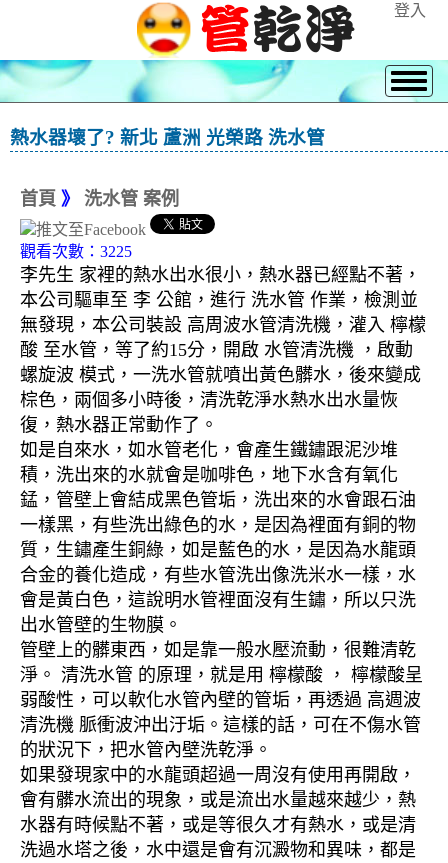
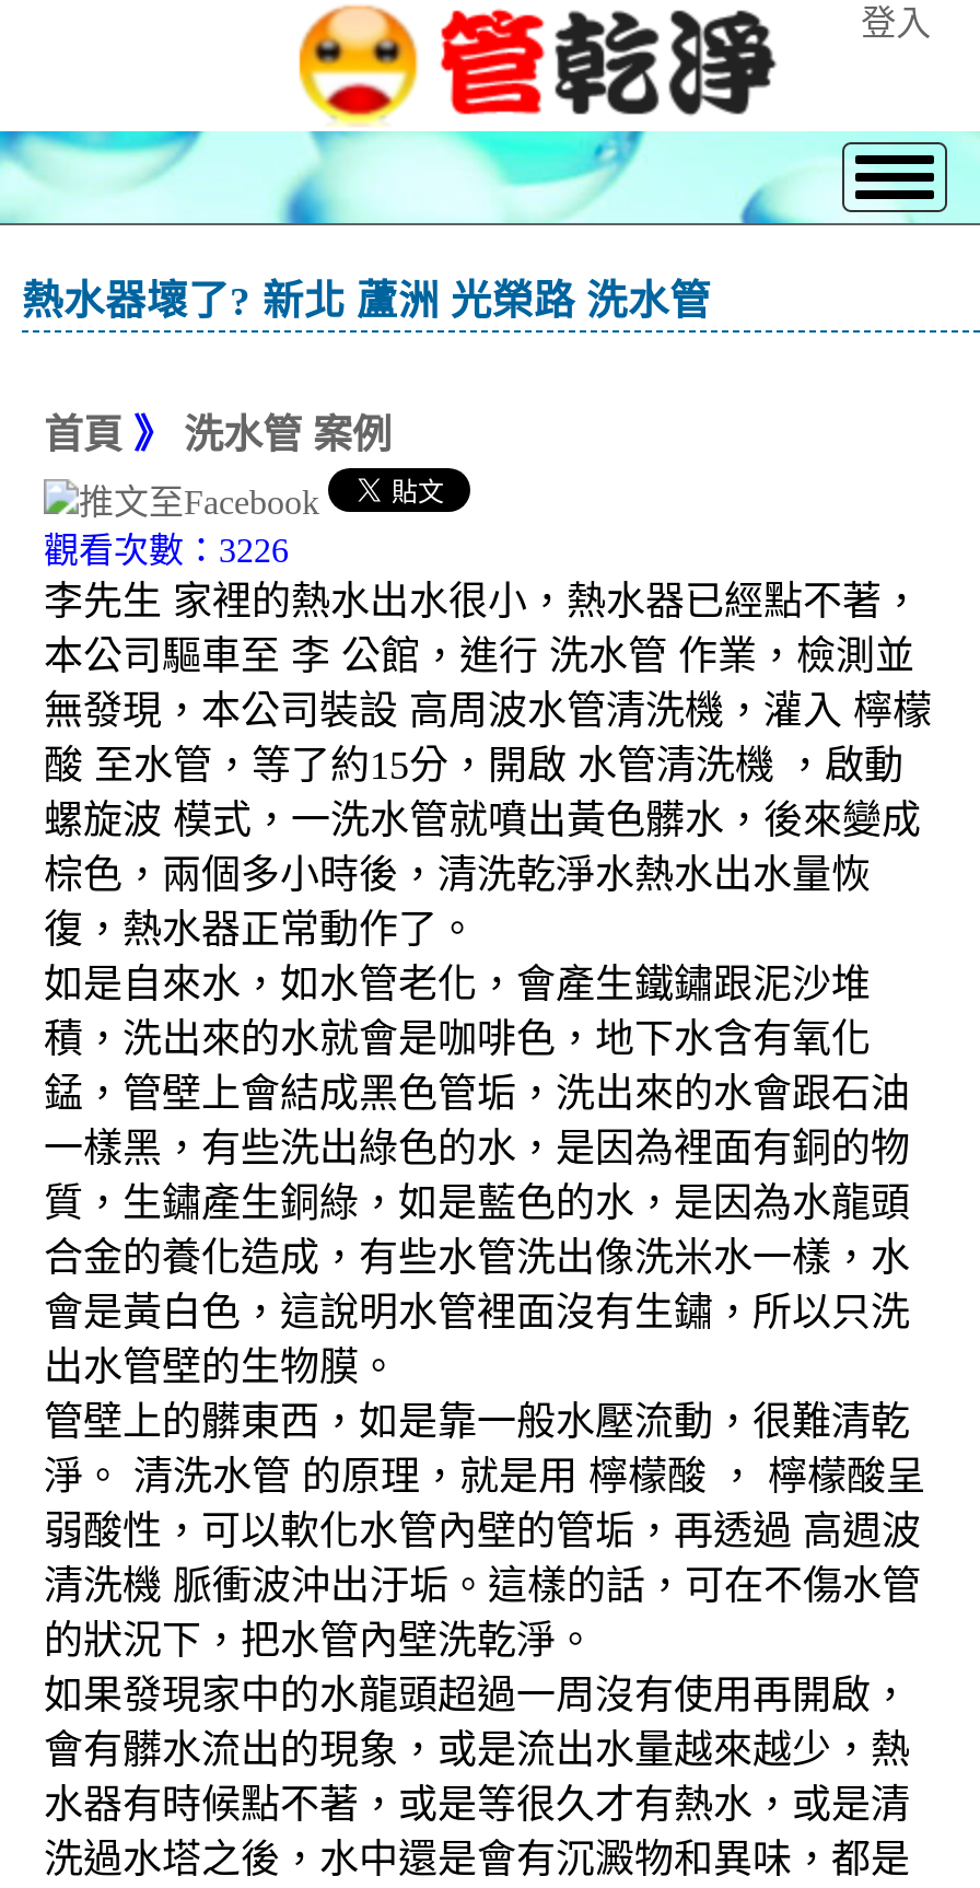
- 觀看次數：3225
+ 觀看次數：3226
